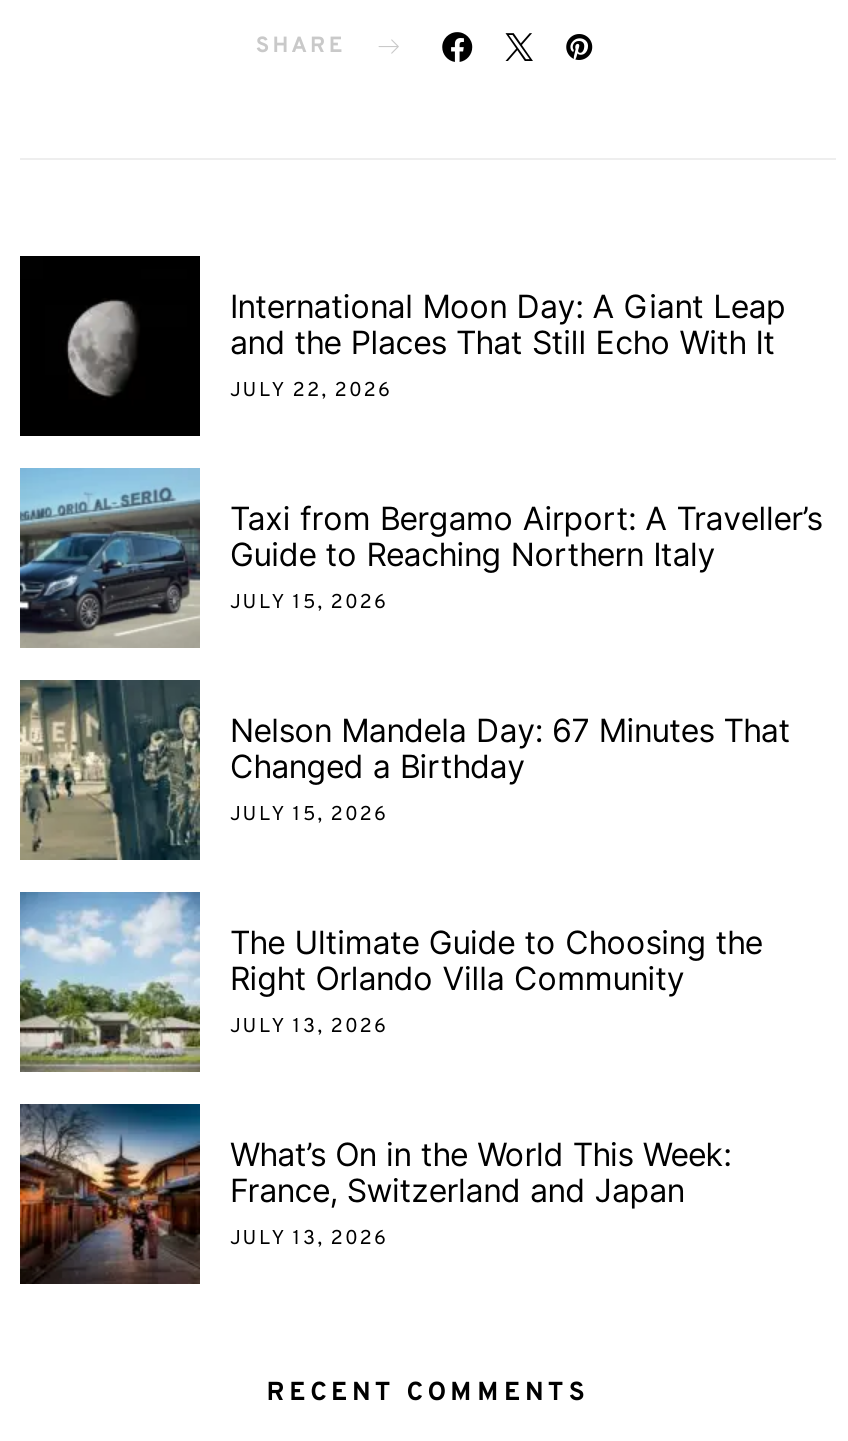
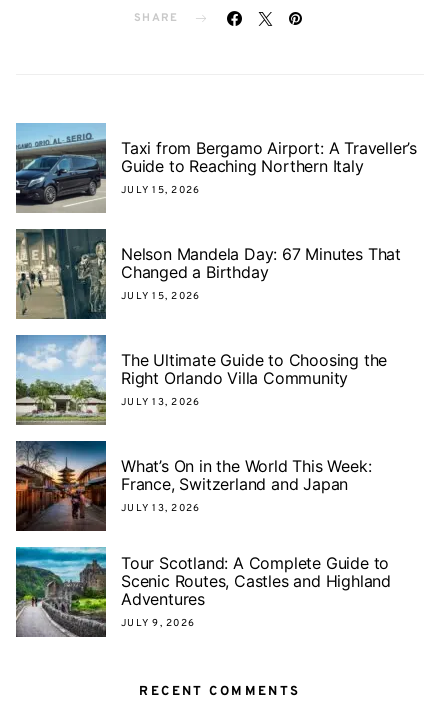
- [image]
- International Moon Day: A Giant Leap
- and the Places That Still Echo With It
- JULY 22, 2026

moved up: [image] | Taxi from Bergamo Airport: A Traveller’s | Guide to Reaching Northern Italy | ... | France, Switzerland and Japan | JULY 13, 2026

+ [image]
+ Tour Scotland: A Complete Guide to
+ Scenic Routes, Castles and Highland
+ Adventures
+ JULY 9, 2026
